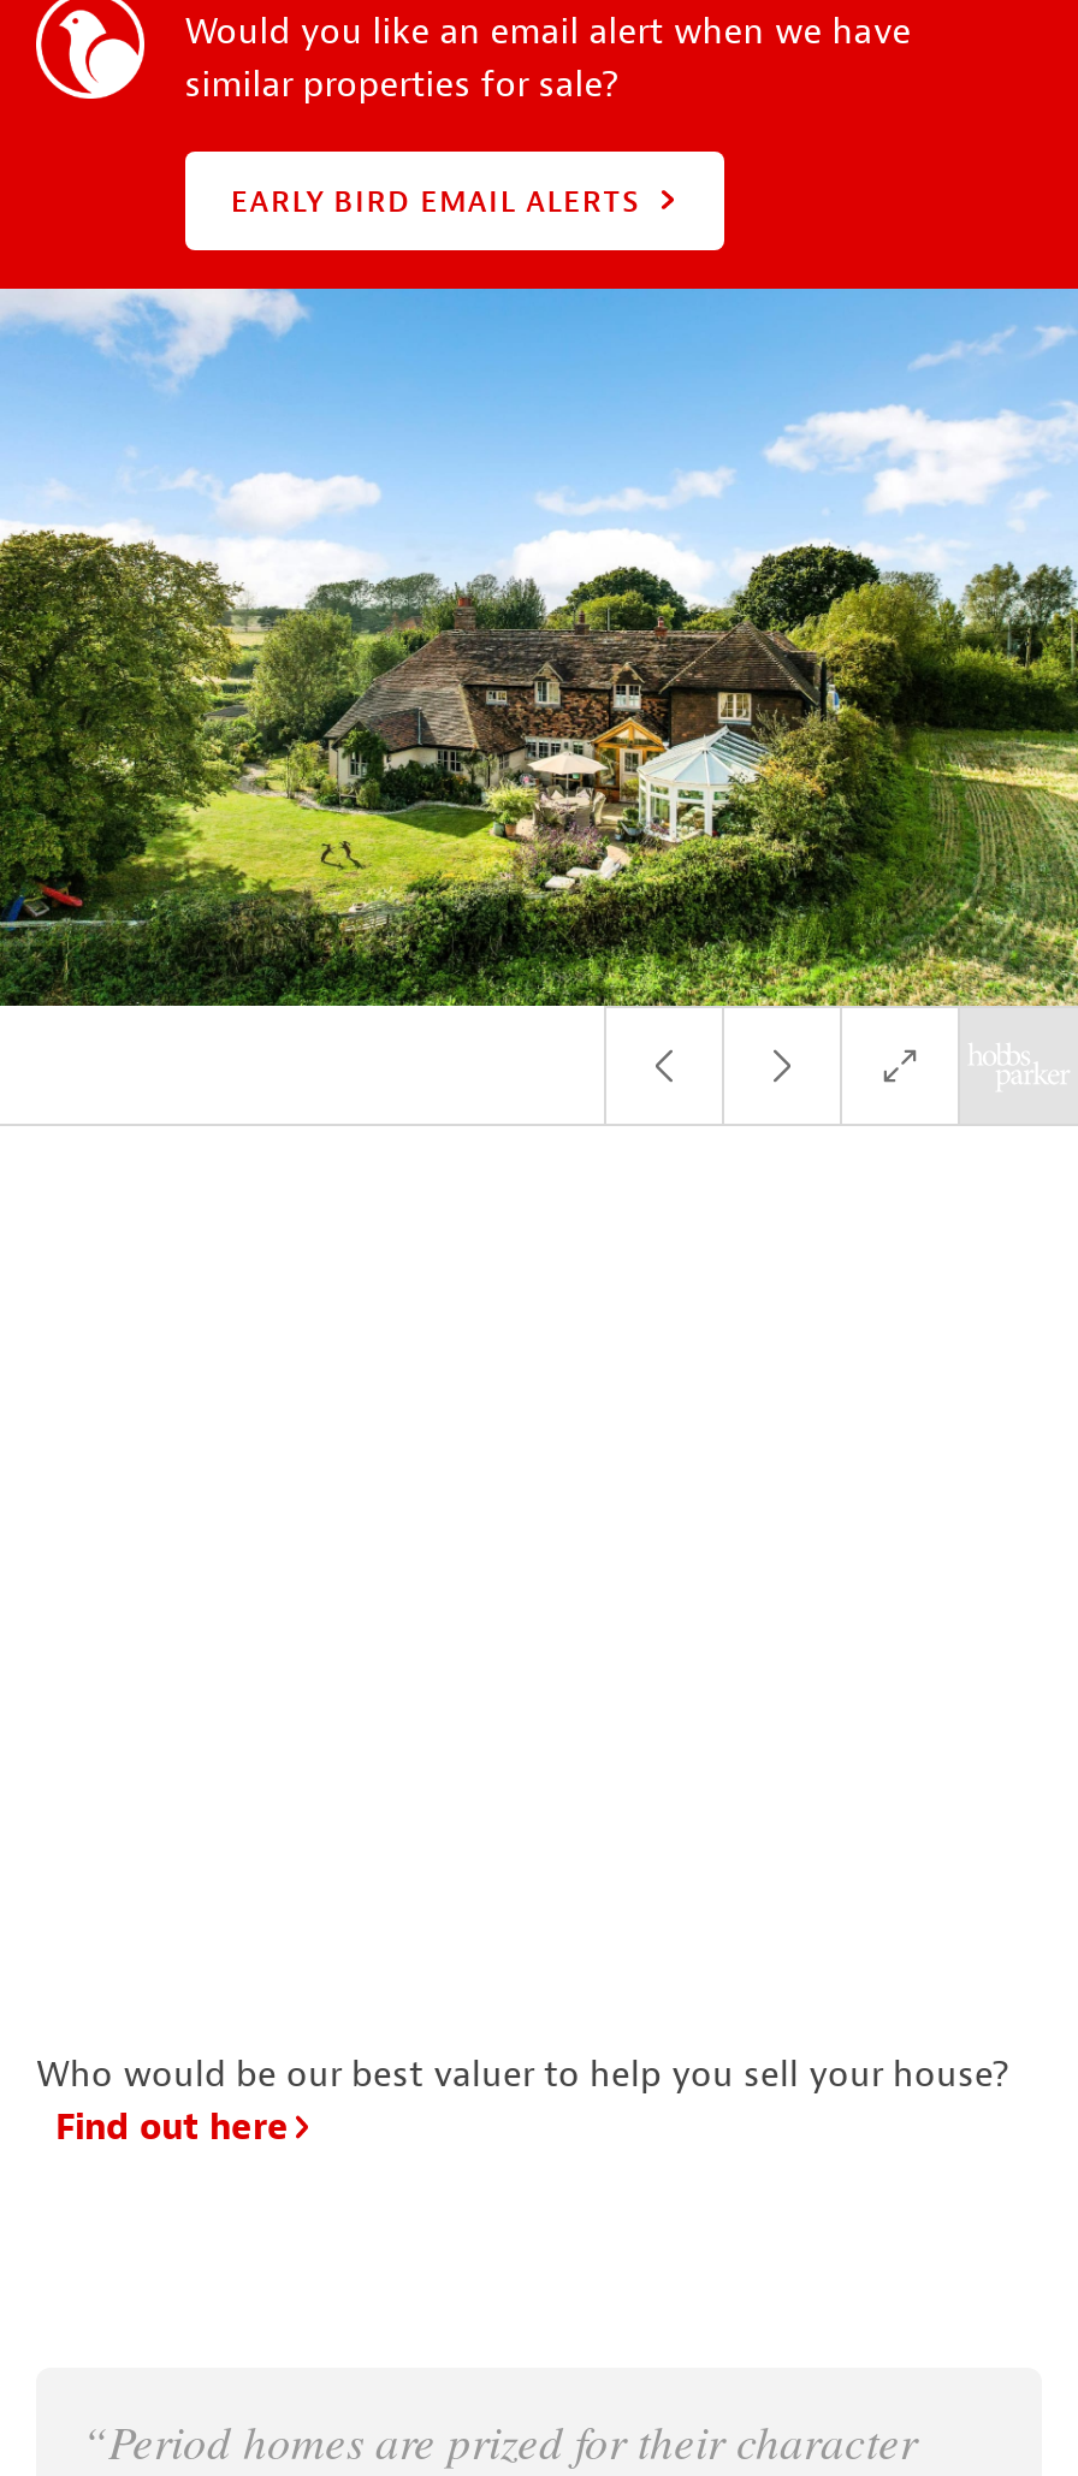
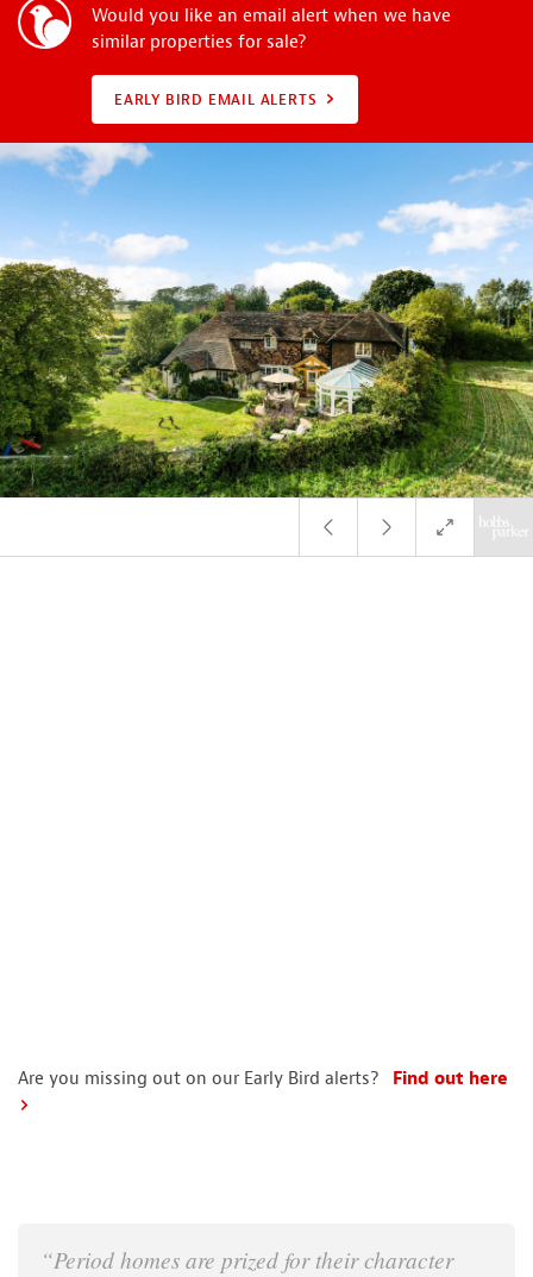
- Who would be our best valuer to help you sell your house?
- Find out here
+ Are you missing out on our Early Bird alerts? Find out here
